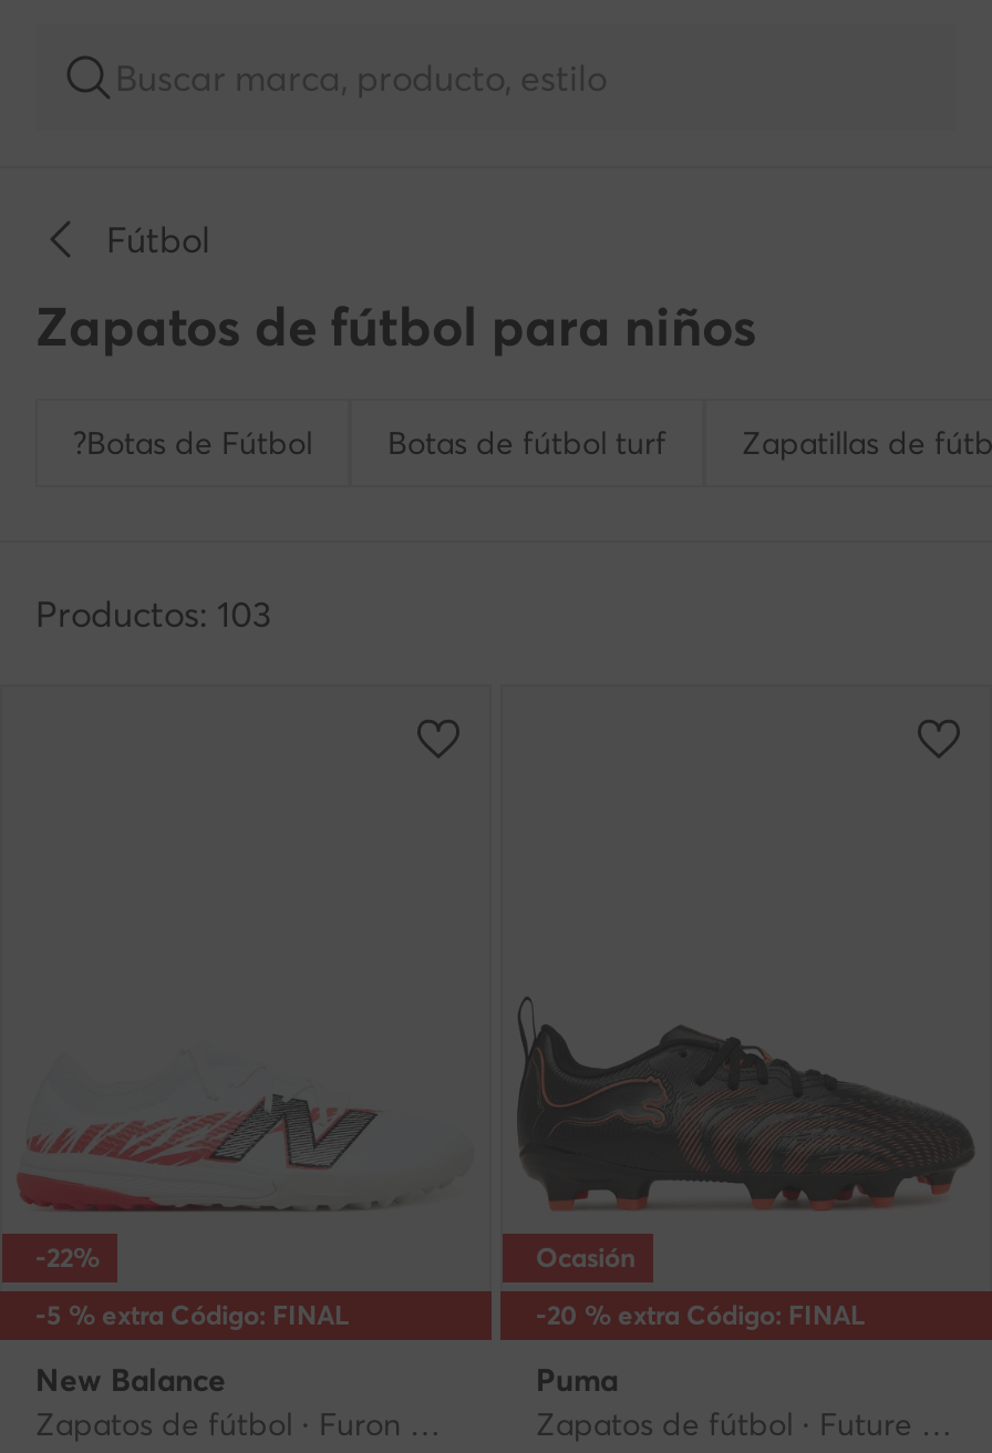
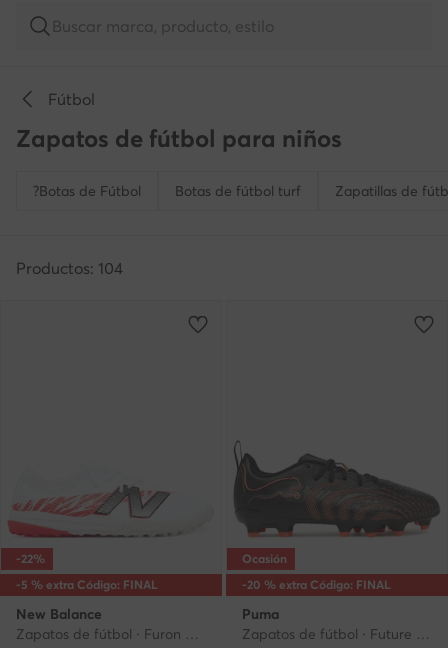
- Productos: 103
+ Productos: 104
